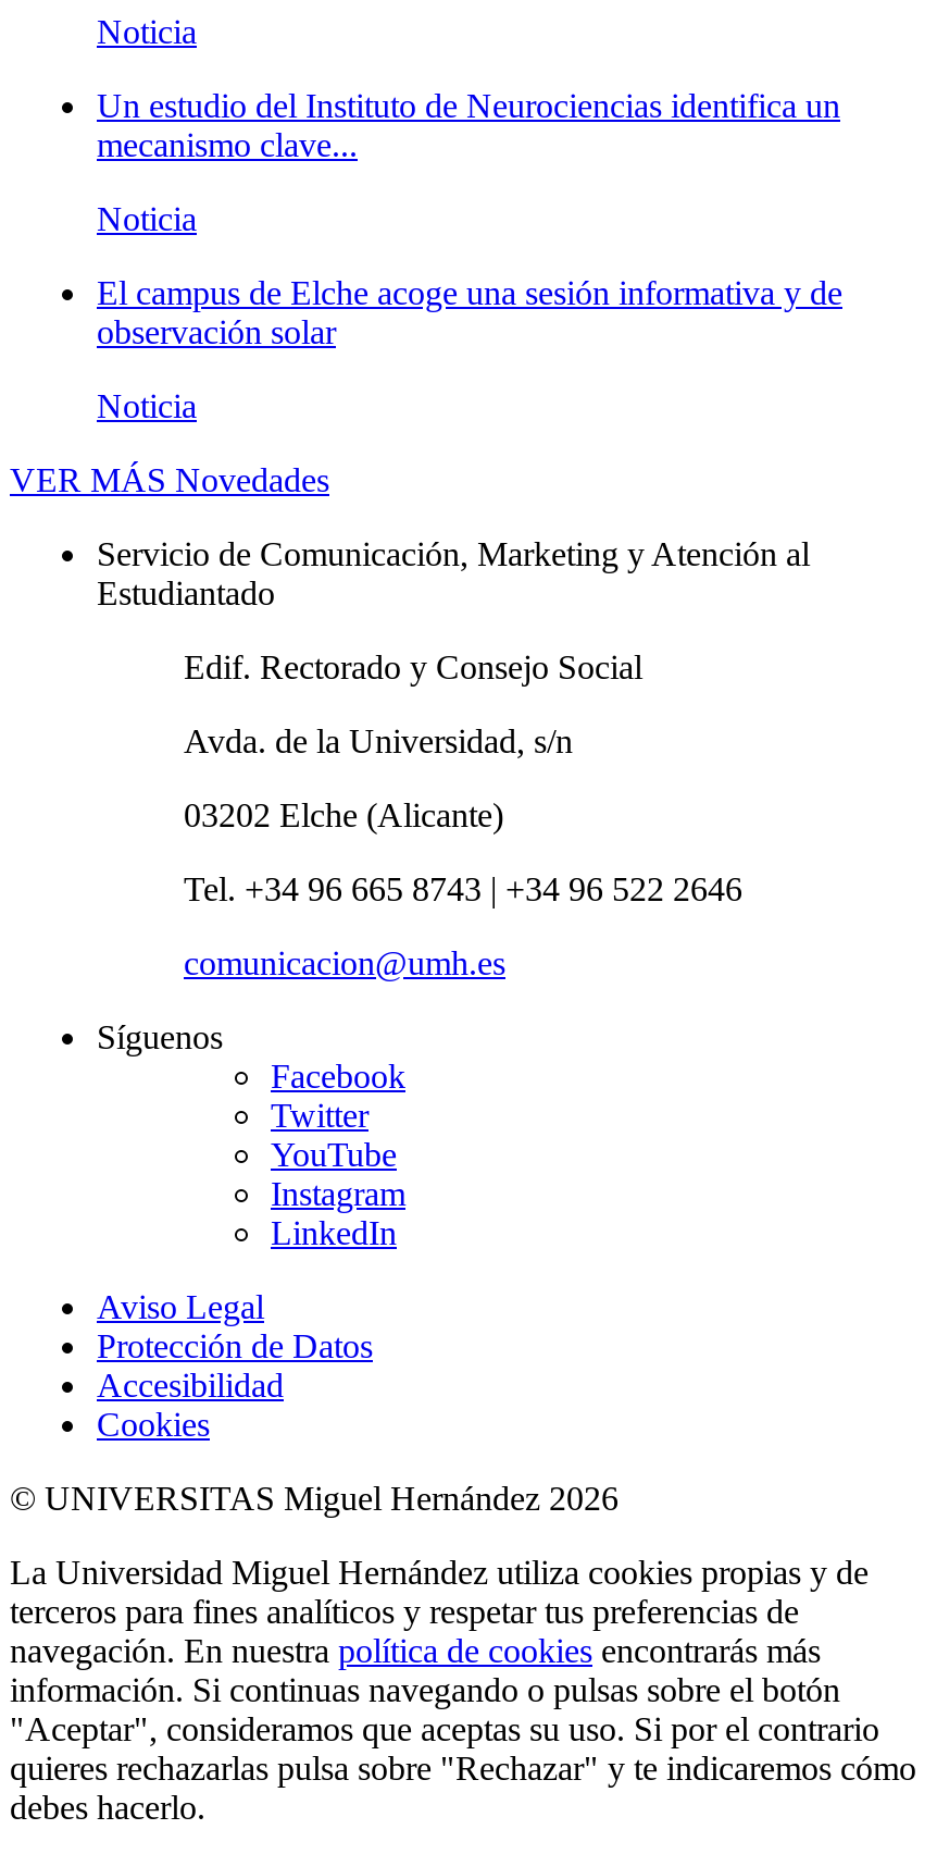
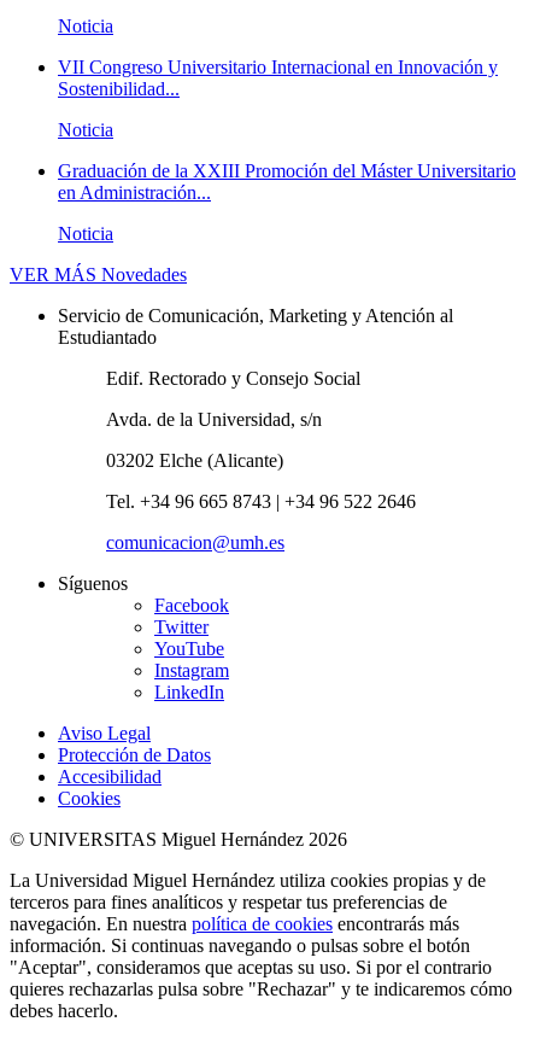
- Un estudio del Instituto de Neurociencias identifica un
- mecanismo clave...
+ VII Congreso Universitario Internacional en Innovación y
+ Sostenibilidad...

- El campus de Elche acoge una sesión informativa y de
- observación solar
+ Graduación de la XXIII Promoción del Máster Universitario
+ en Administración...
